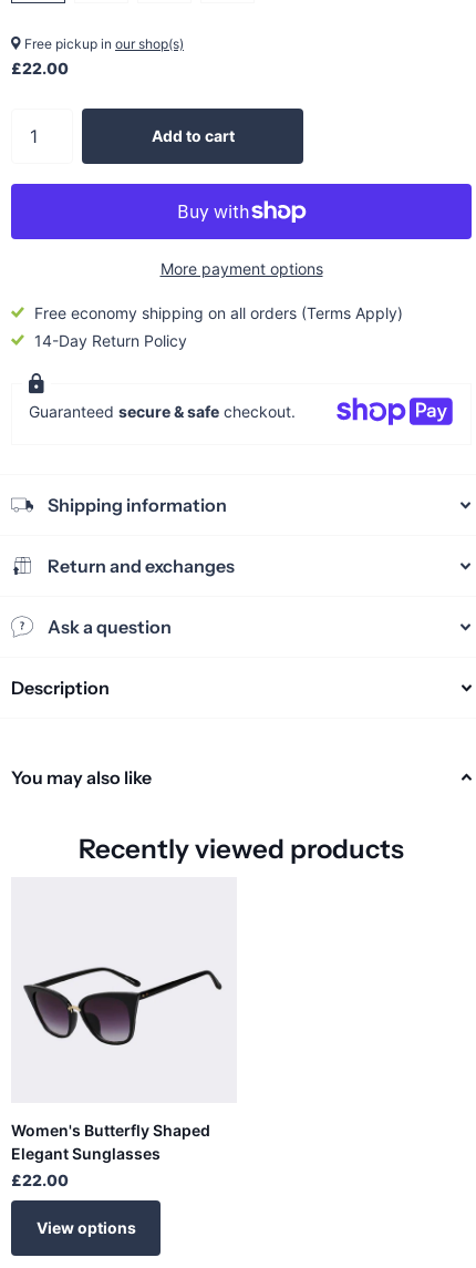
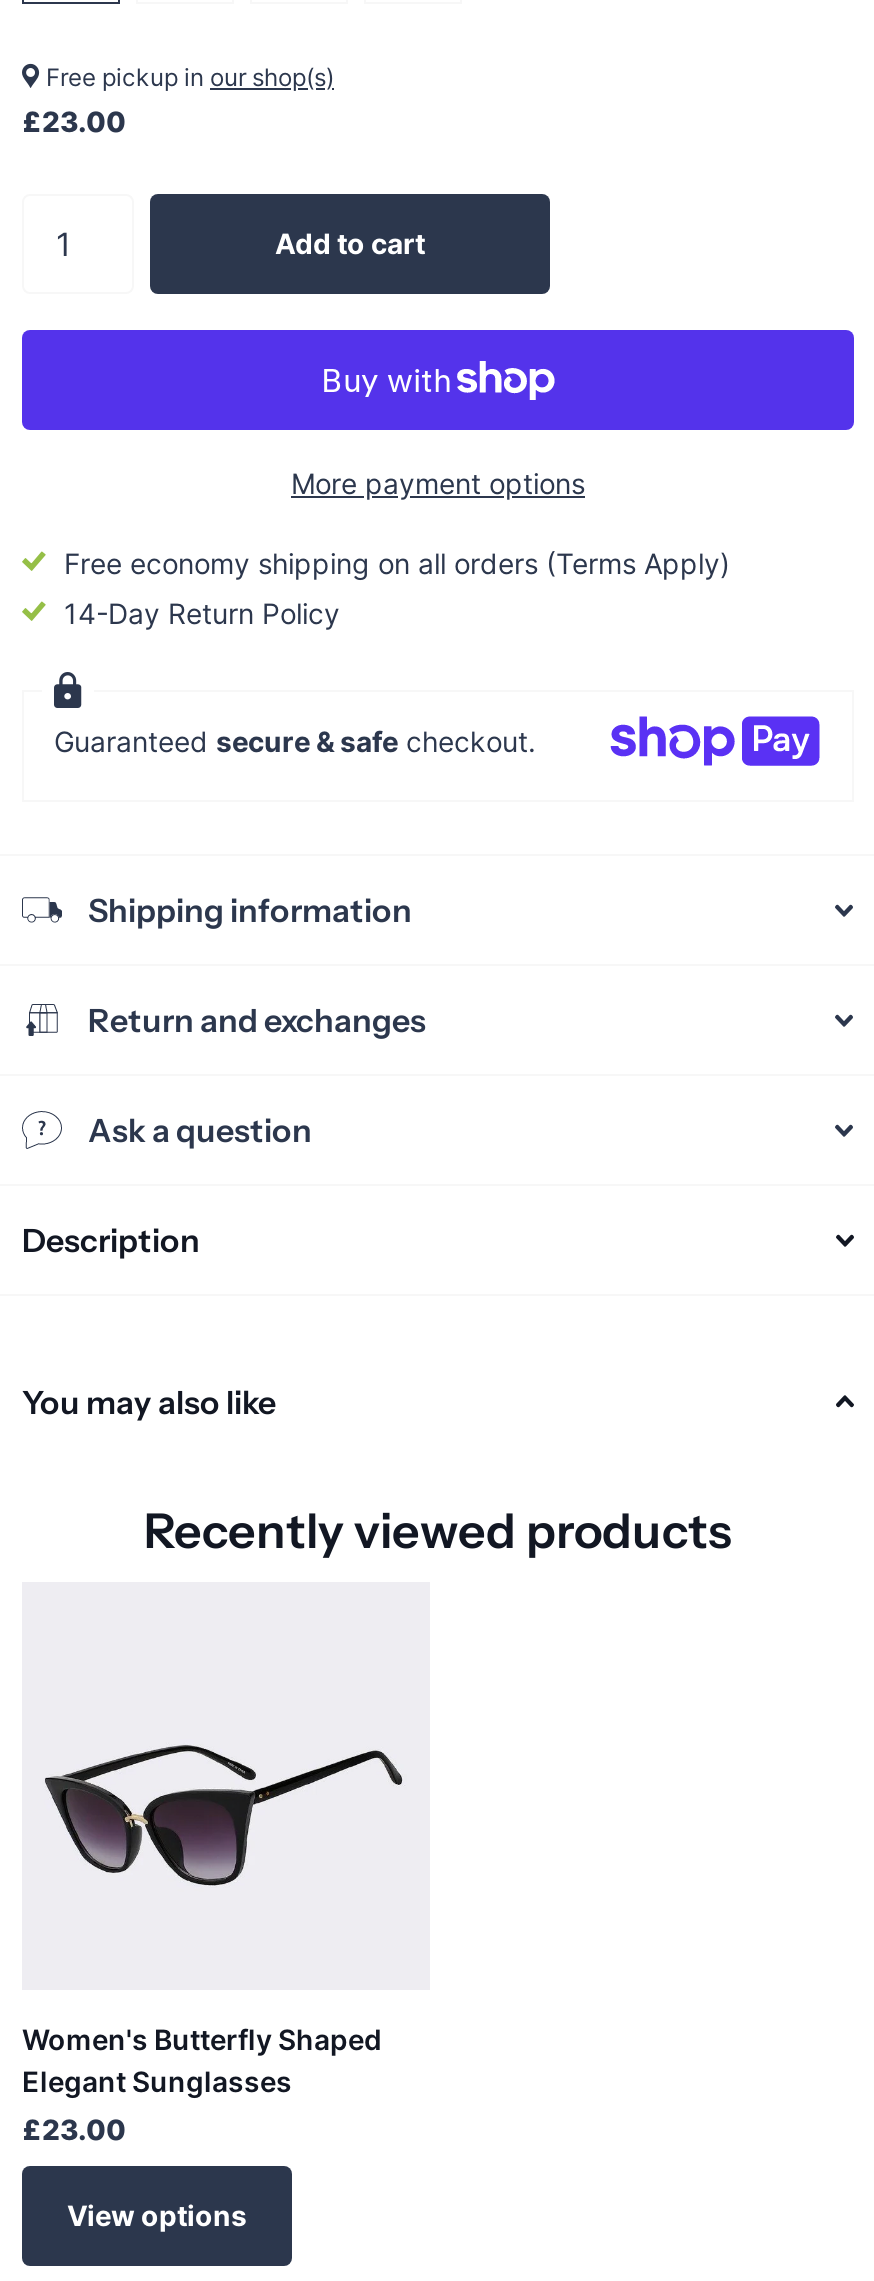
- £22.00
+ £23.00

- £22.00
+ £23.00
